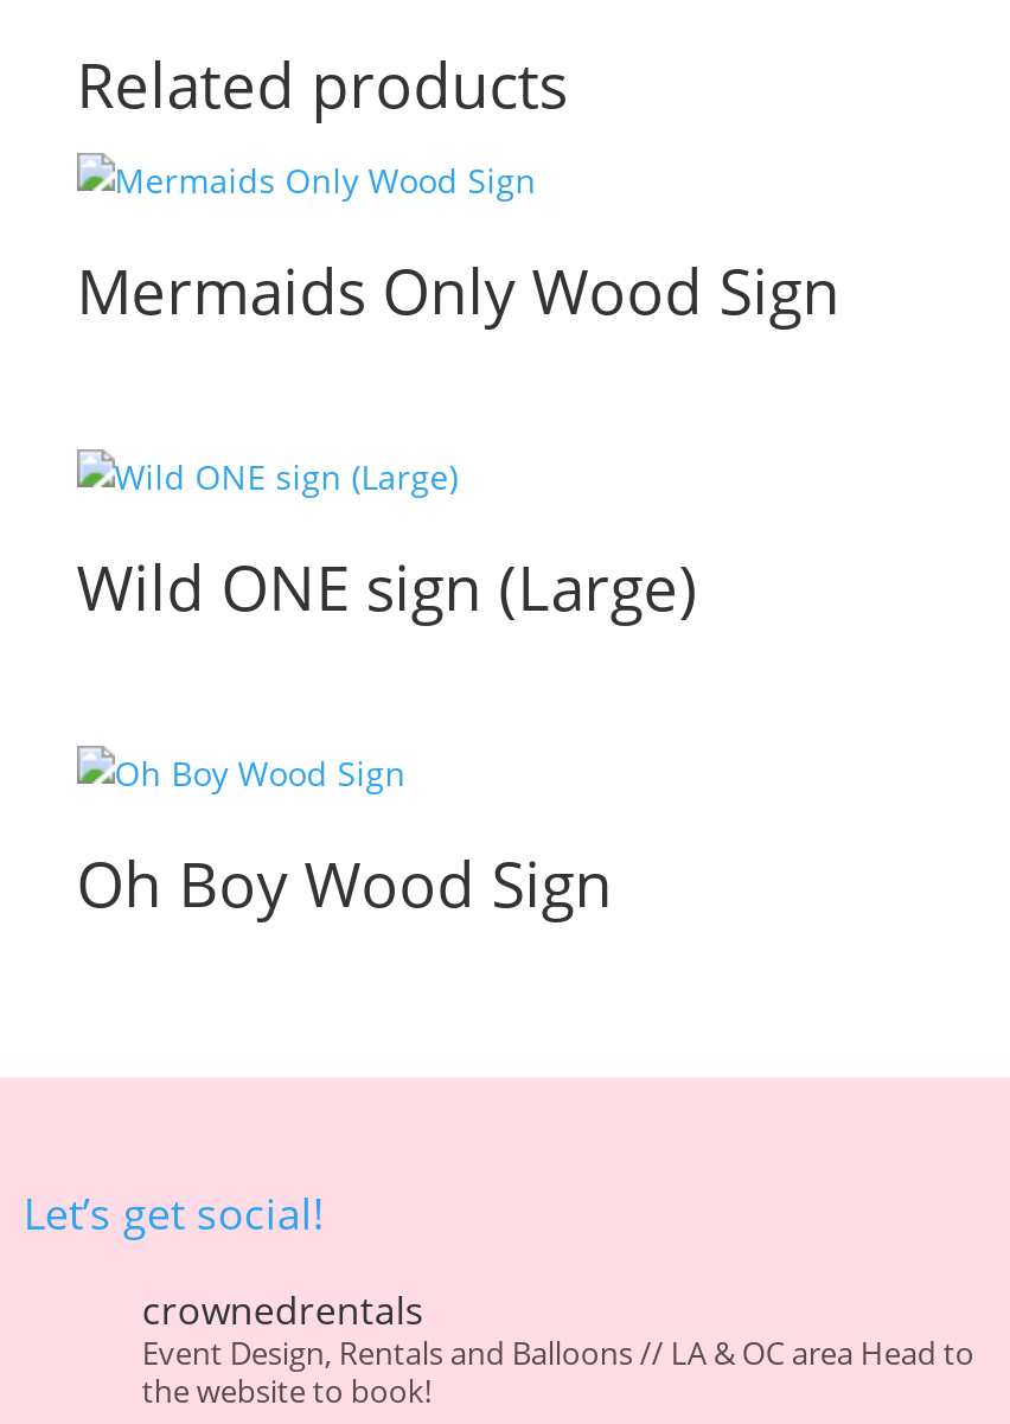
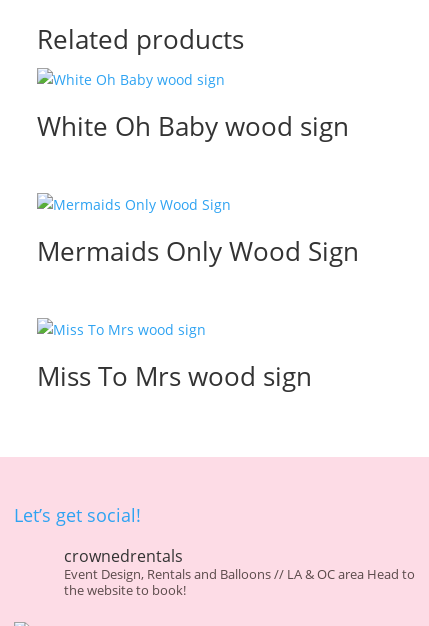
+ White Oh Baby wood sign

moved down: Mermaids Only Wood Sign

- Wild ONE sign (Large)
- Oh Boy Wood Sign
+ Miss To Mrs wood sign
